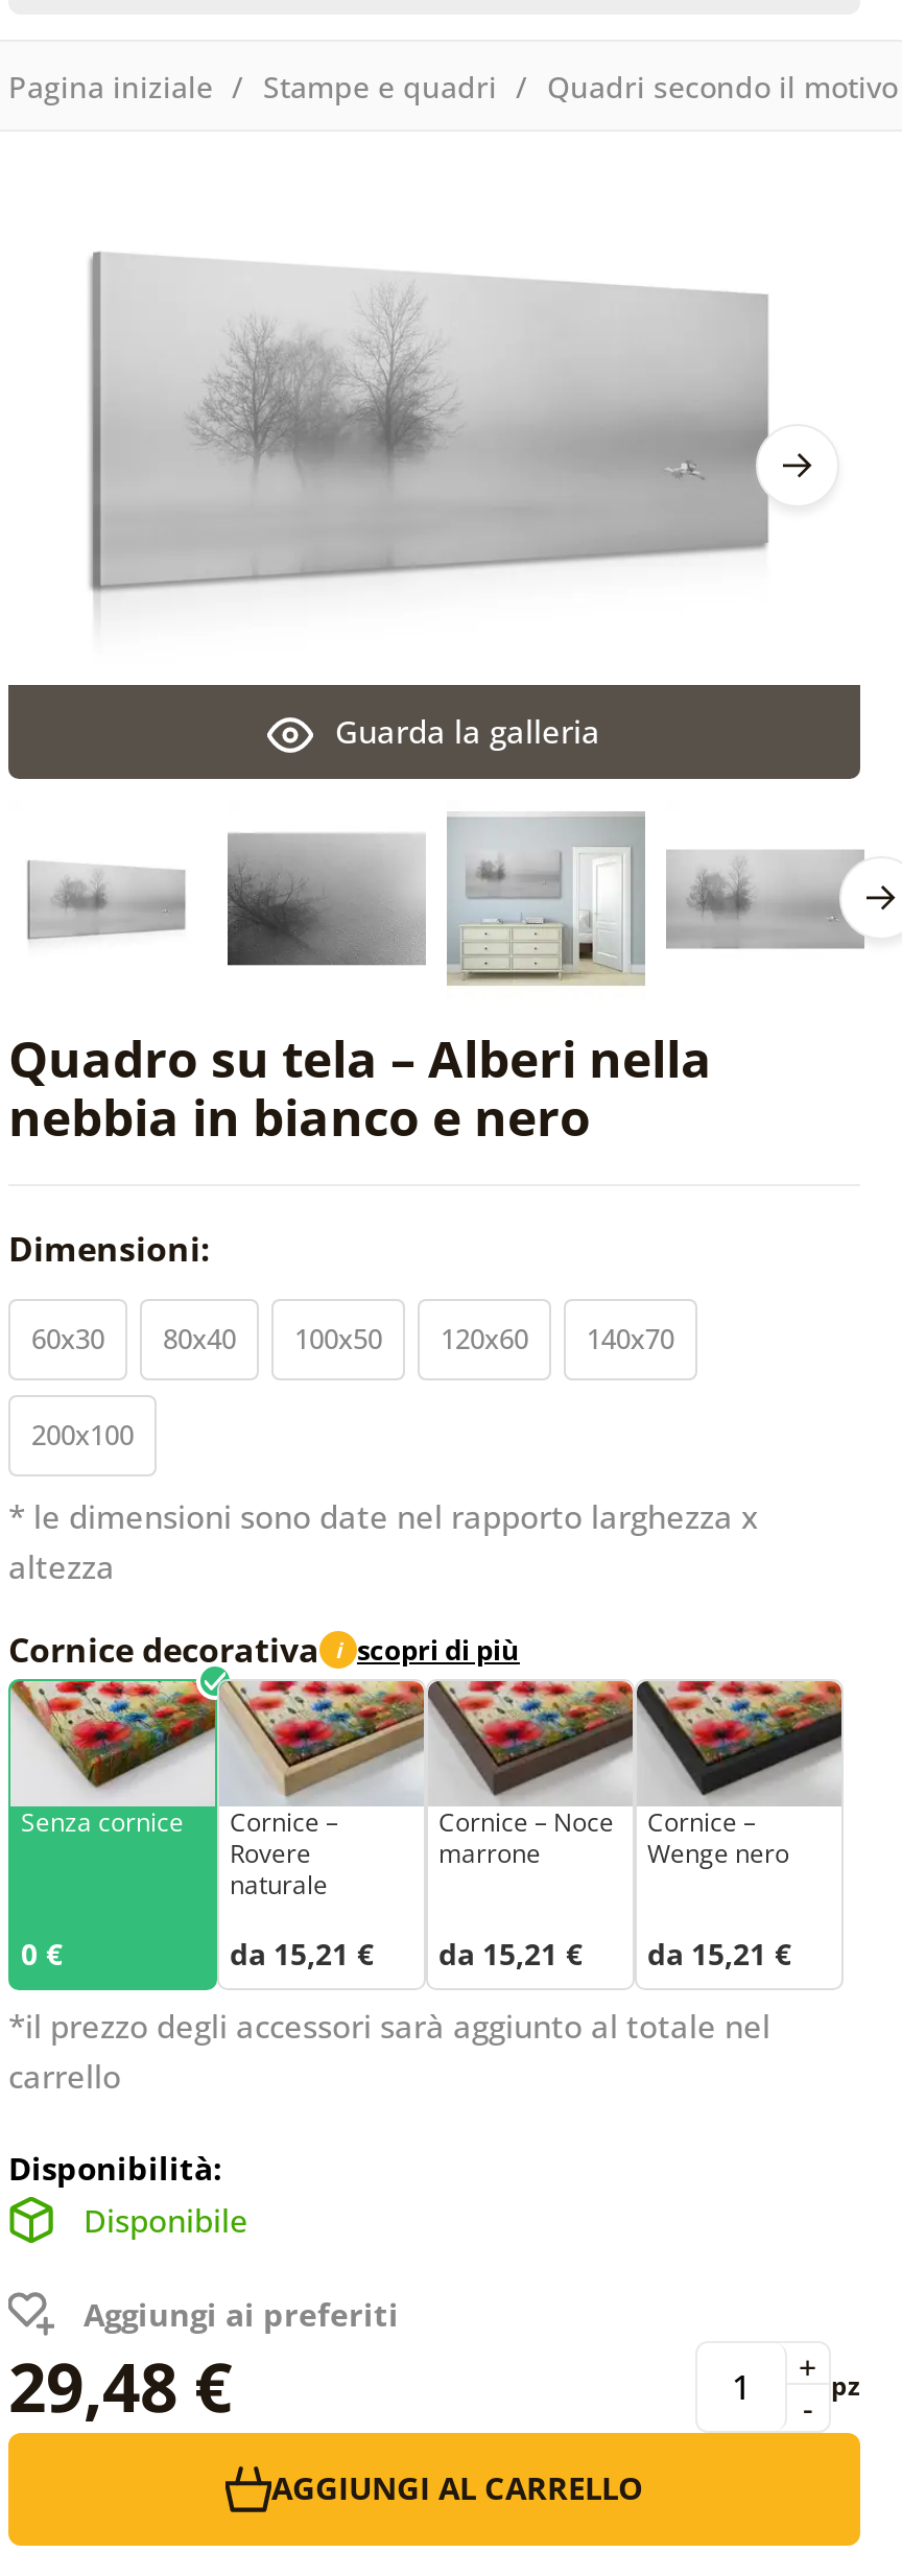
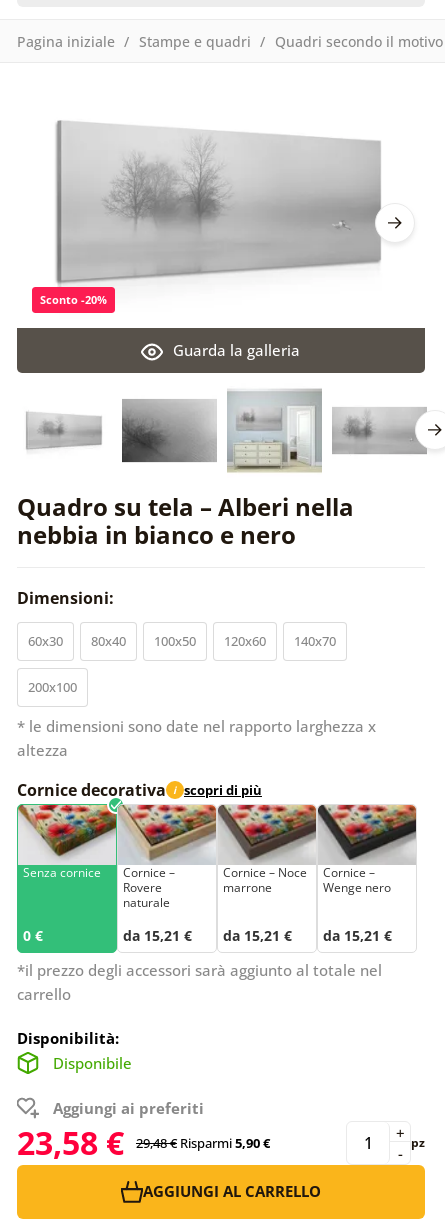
+ Sconto -20%

- 29,48 €
+ 23,58 €
+ 29,48 € Risparmi5,90 €
